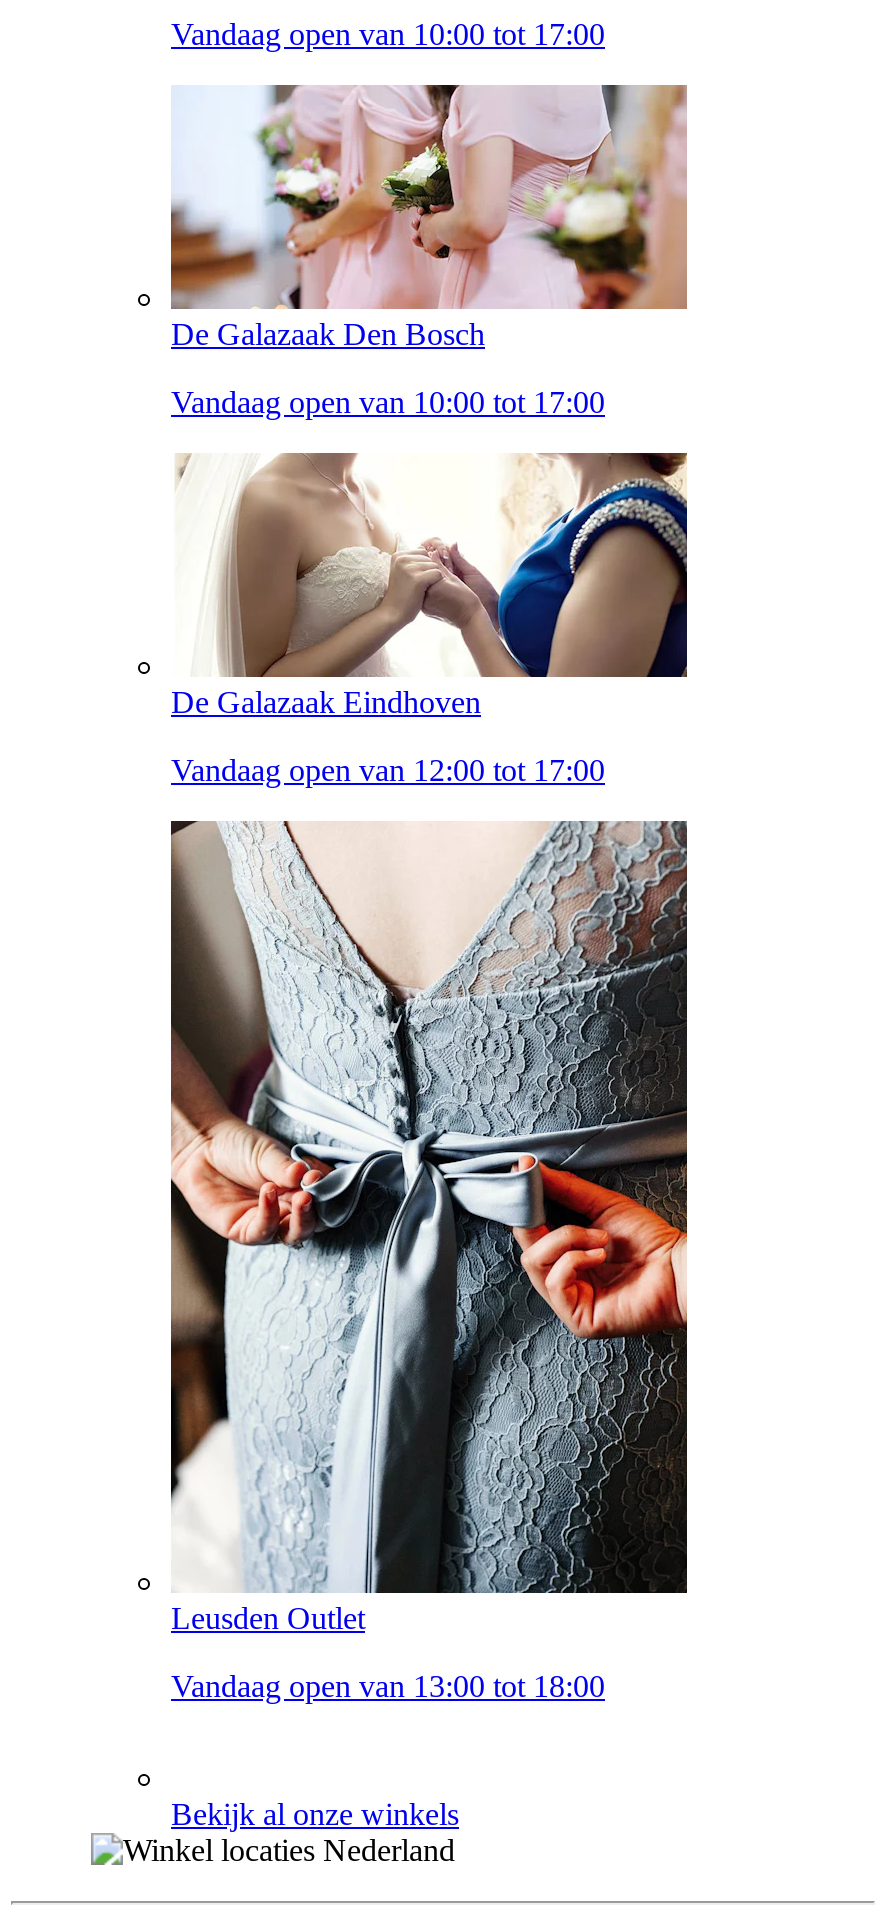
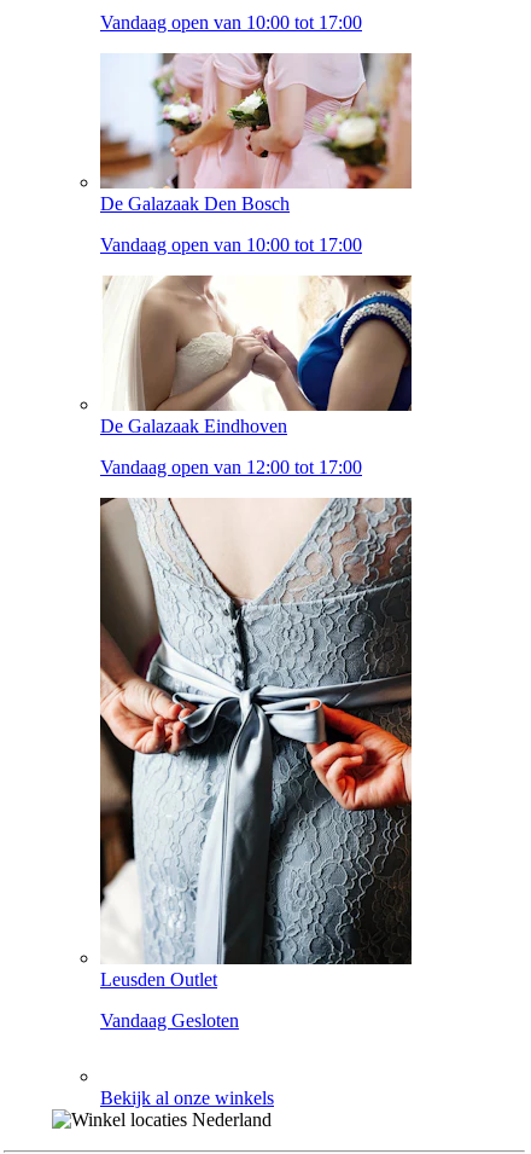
- Vandaag open van 13:00 tot 18:00
+ Vandaag Gesloten
